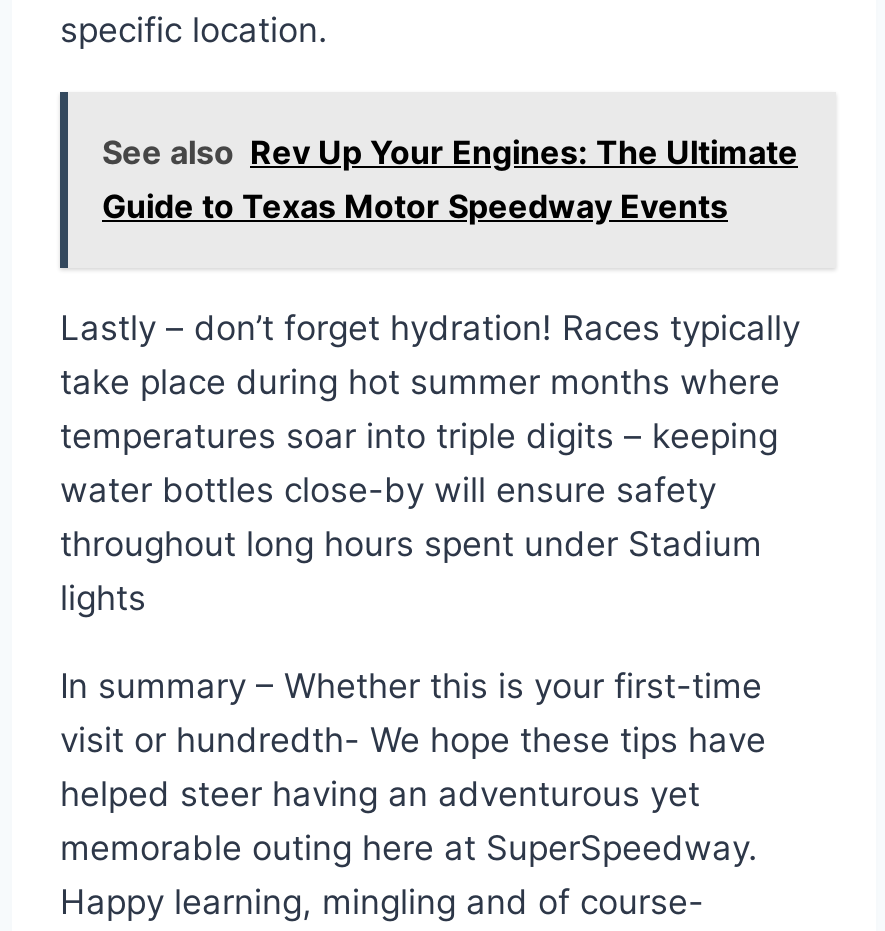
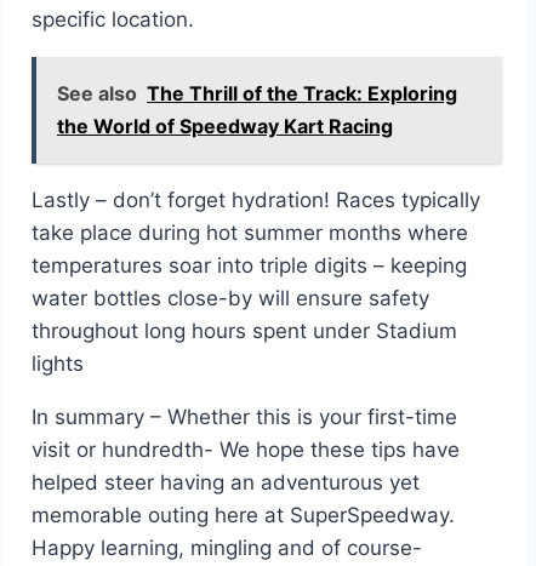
- See also Rev Up Your Engines: The Ultimate
- Guide to Texas Motor Speedway Events
+ See also The Thrill of the Track: Exploring
+ the World of Speedway Kart Racing
